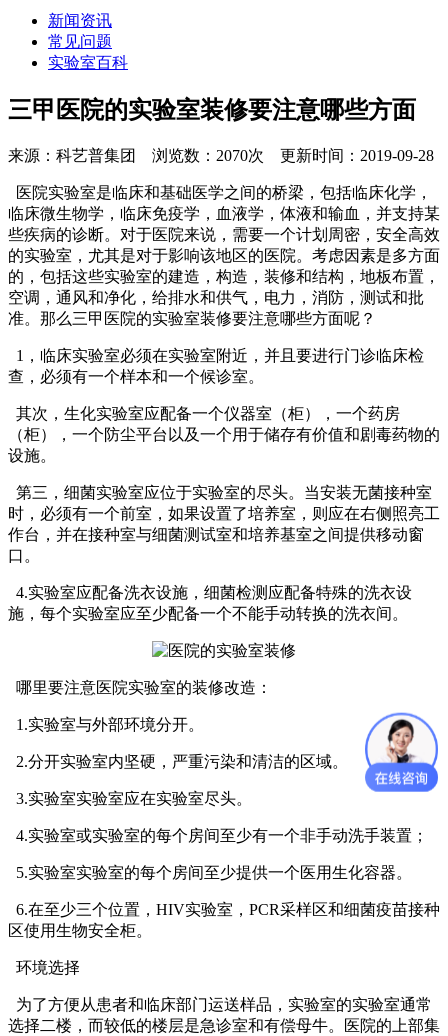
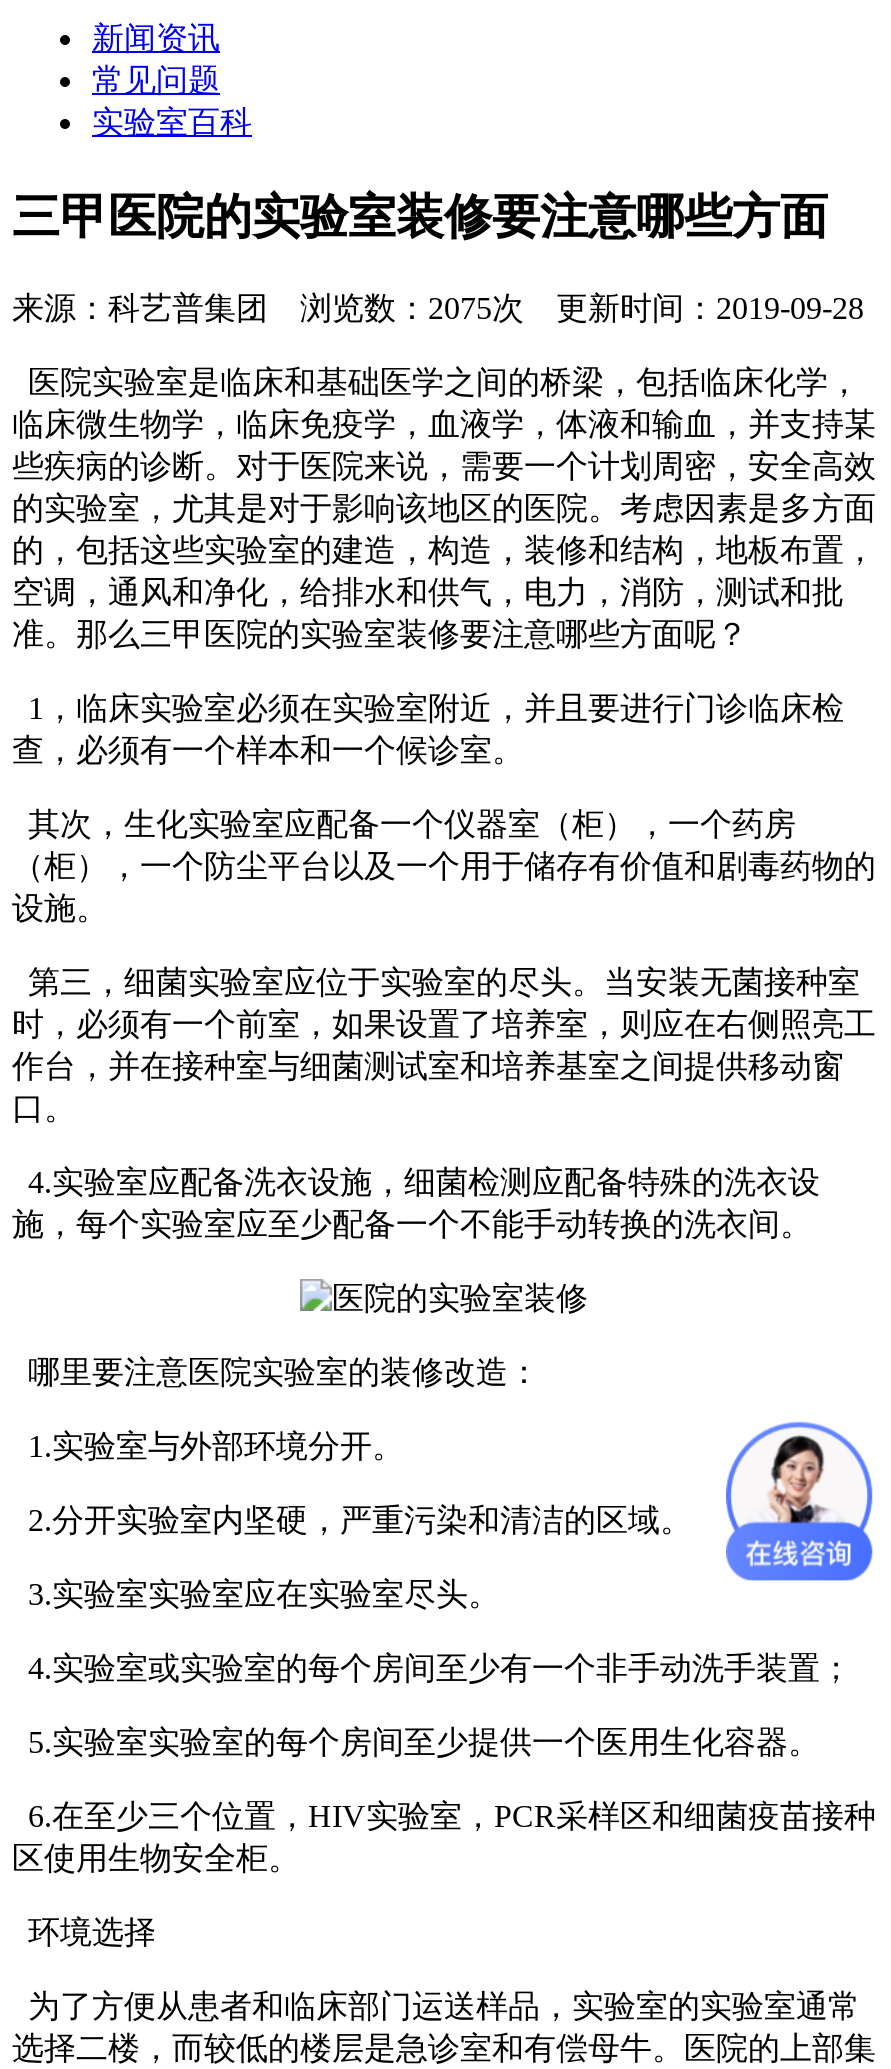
- 来源：科艺普集团 浏览数：2070次 更新时间：2019-09-28
+ 来源：科艺普集团 浏览数：2075次 更新时间：2019-09-28
